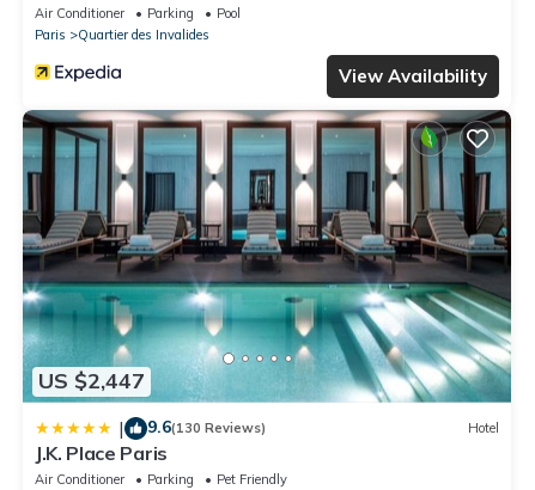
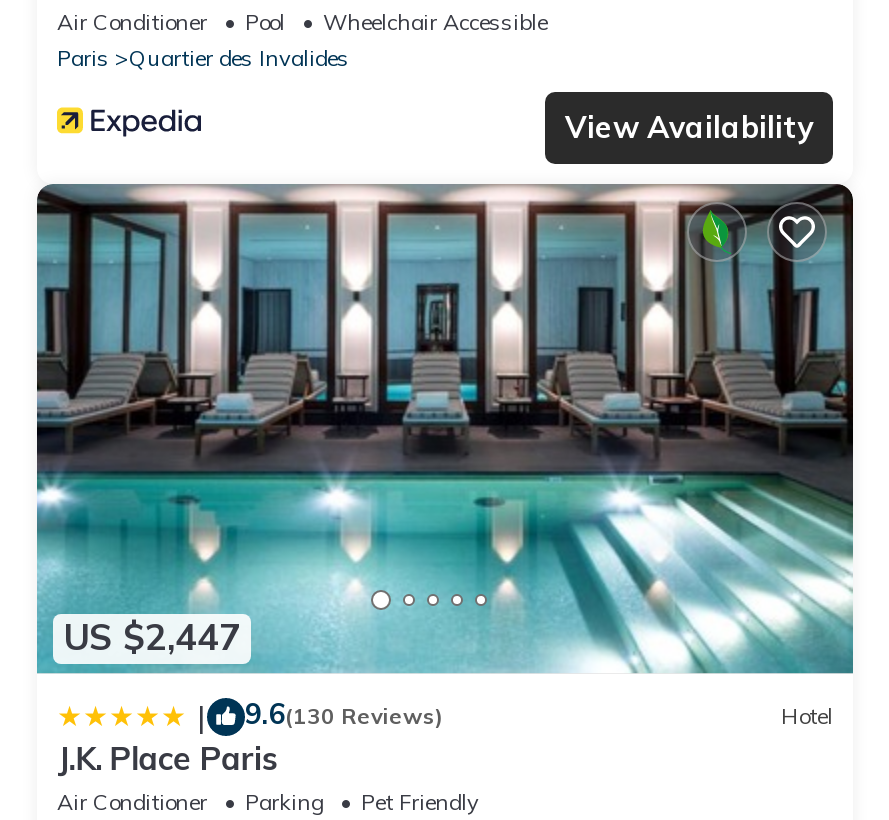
- Parking

+ Wheelchair Accessible
